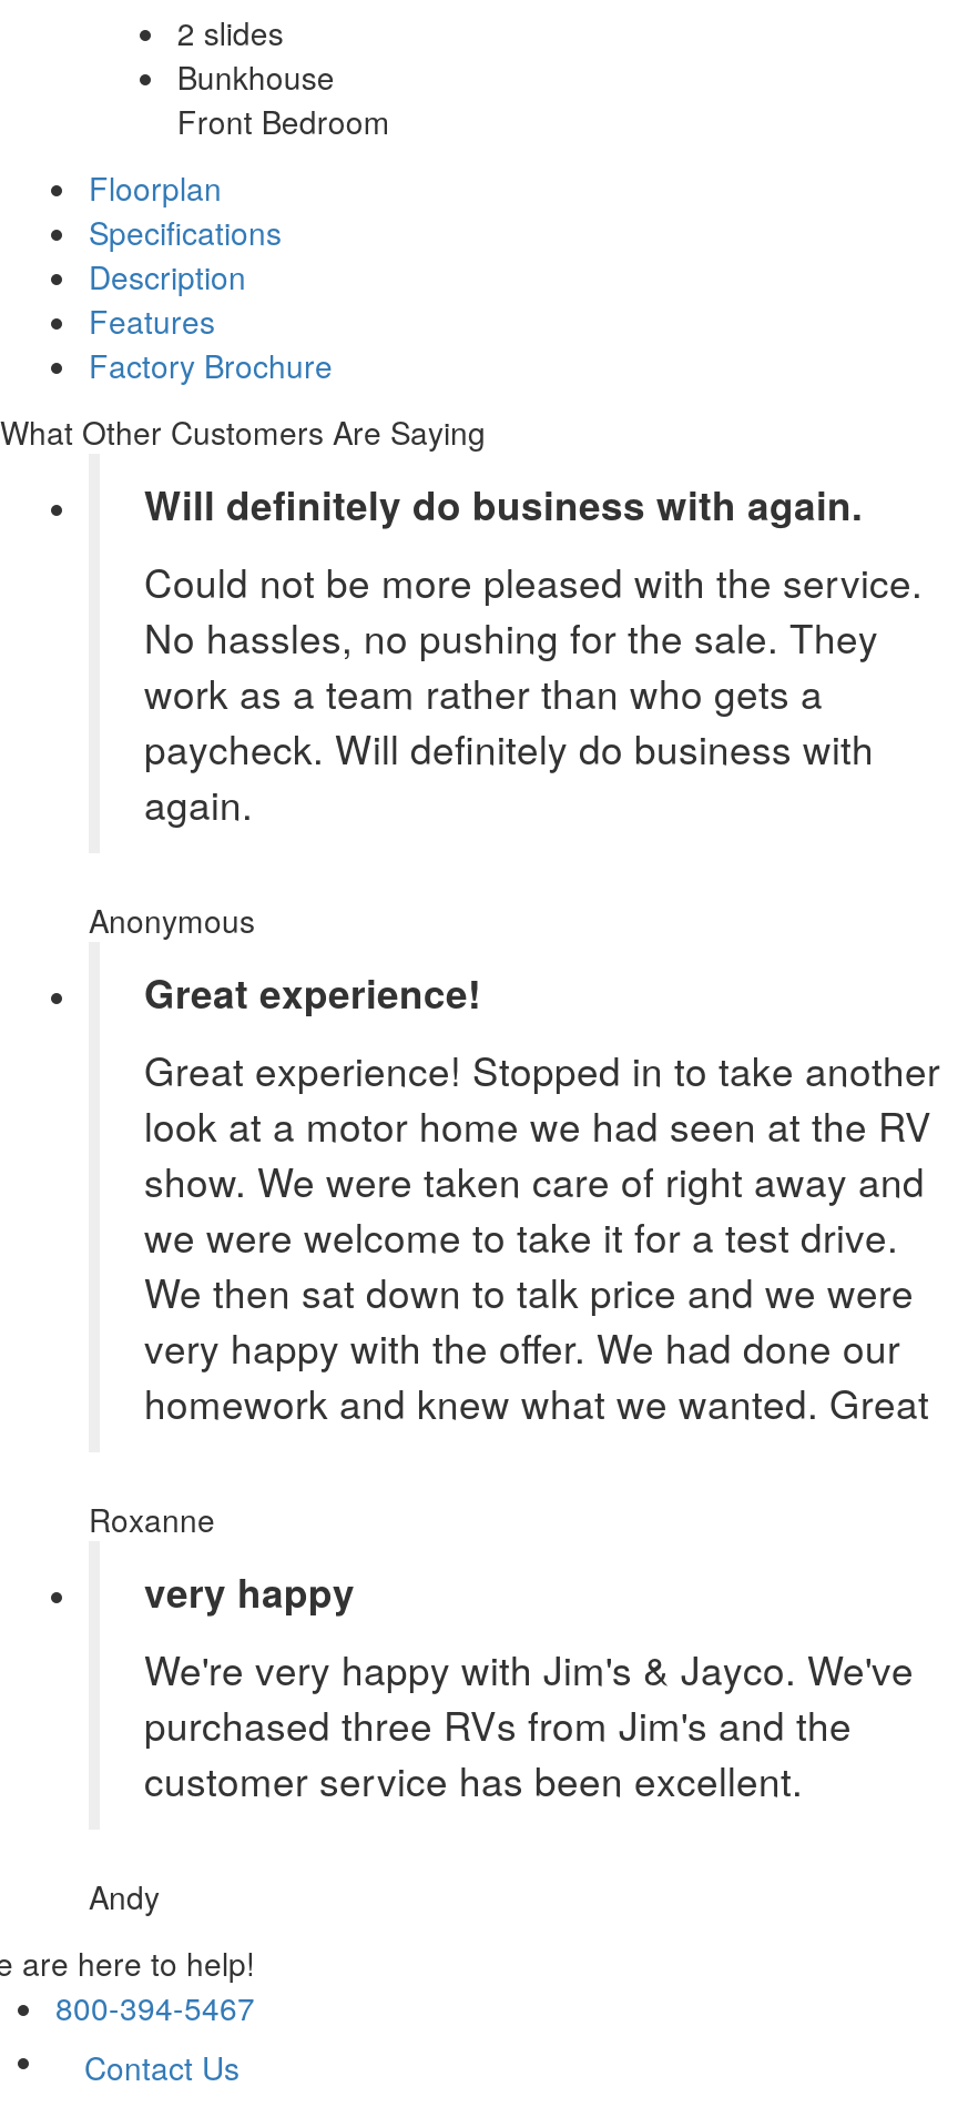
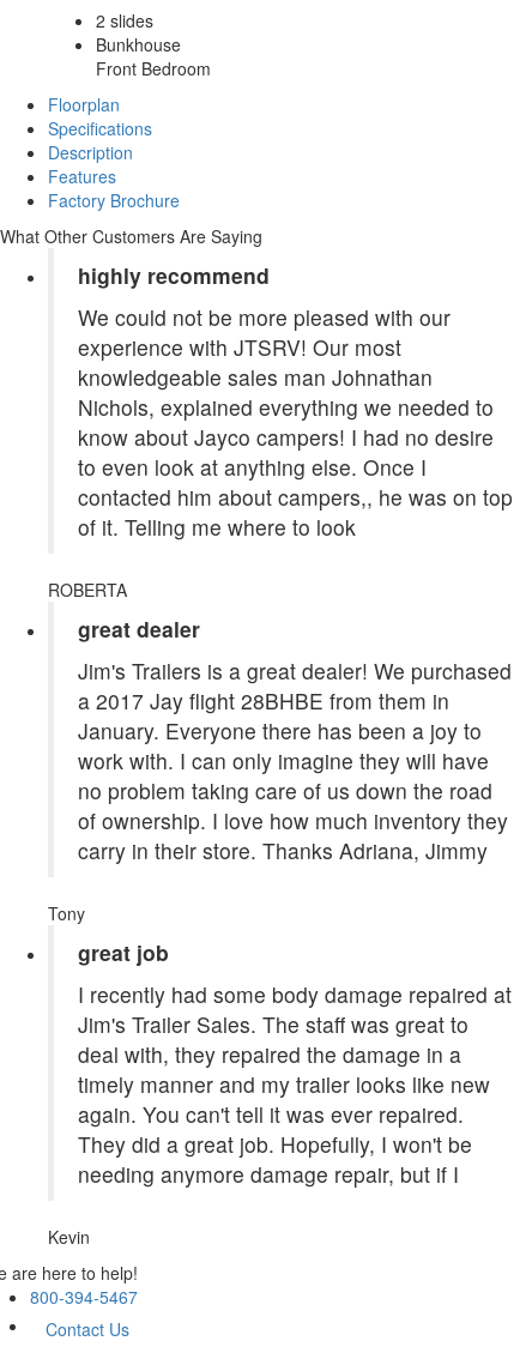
- Will definitely do business with again.
- Could not be more pleased with the service.
- No hassles, no pushing for the sale. They
- work as a team rather than who gets a
- paycheck. Will definitely do business with
- again.
+ highly recommend
+ We could not be more pleased with our
+ experience with JTSRV! Our most
+ knowledgeable sales man Johnathan
+ Nichols, explained everything we needed to
+ know about Jayco campers! I had no desire
+ to even look at anything else. Once I
+ contacted him about campers,, he was on top
+ of it. Telling me where to look

- Anonymous
- Great experience!
- Great experience! Stopped in to take another
- look at a motor home we had seen at the RV
- show. We were taken care of right away and
- we were welcome to take it for a test drive.
- We then sat down to talk price and we were
- very happy with the offer. We had done our
- homework and knew what we wanted. Great
+ ROBERTA
+ great dealer
+ Jim's Trailers is a great dealer! We purchased
+ a 2017 Jay flight 28BHBE from them in
+ January. Everyone there has been a joy to
+ work with. I can only imagine they will have
+ no problem taking care of us down the road
+ of ownership. I love how much inventory they
+ carry in their store. Thanks Adriana, Jimmy

- Roxanne
- very happy
- We're very happy with Jim's & Jayco. We've
- purchased three RVs from Jim's and the
- customer service has been excellent.
+ Tony
+ great job
+ I recently had some body damage repaired at
+ Jim's Trailer Sales. The staff was great to
+ deal with, they repaired the damage in a
+ timely manner and my trailer looks like new
+ again. You can't tell it was ever repaired.
+ They did a great job. Hopefully, I won't be
+ needing anymore damage repair, but if I

- Andy
+ Kevin
